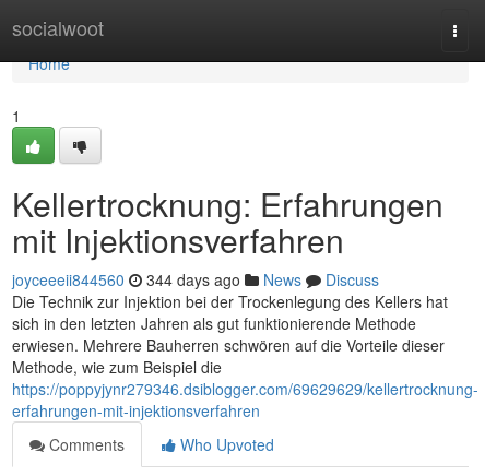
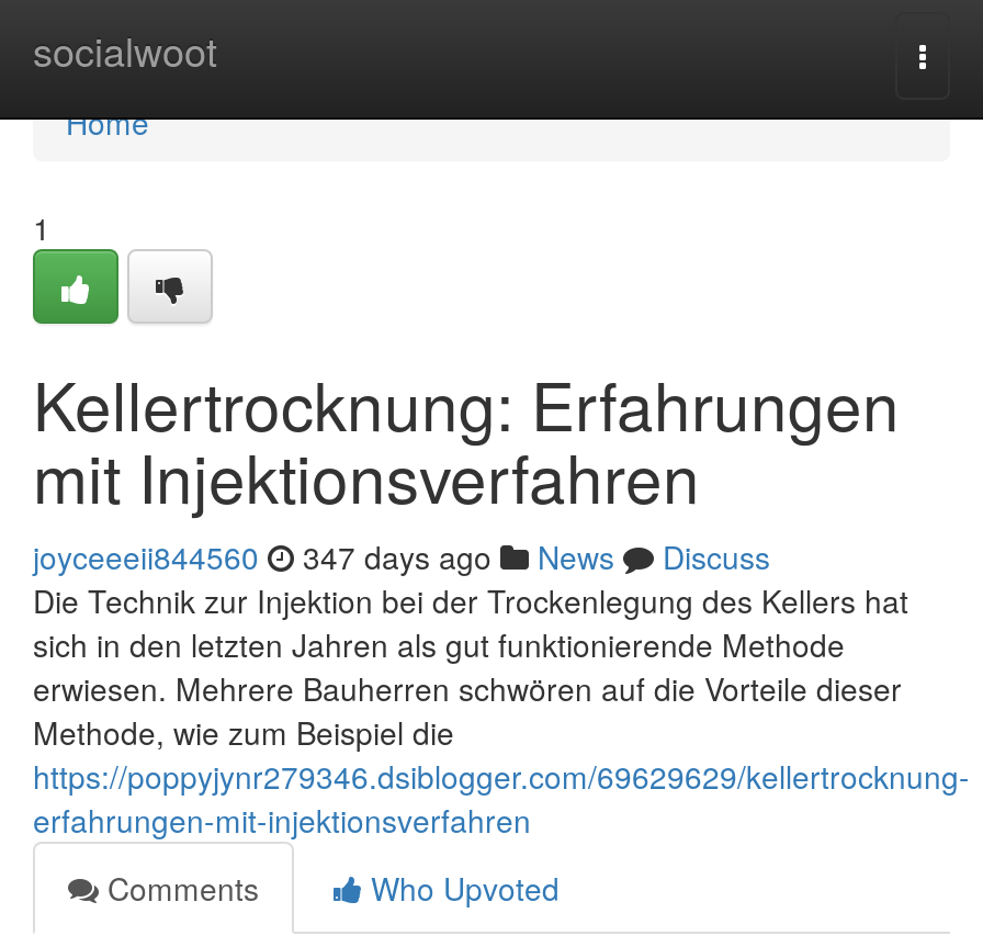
- joyceeeii844560 344 days ago News Discuss
+ joyceeeii844560 347 days ago News Discuss
